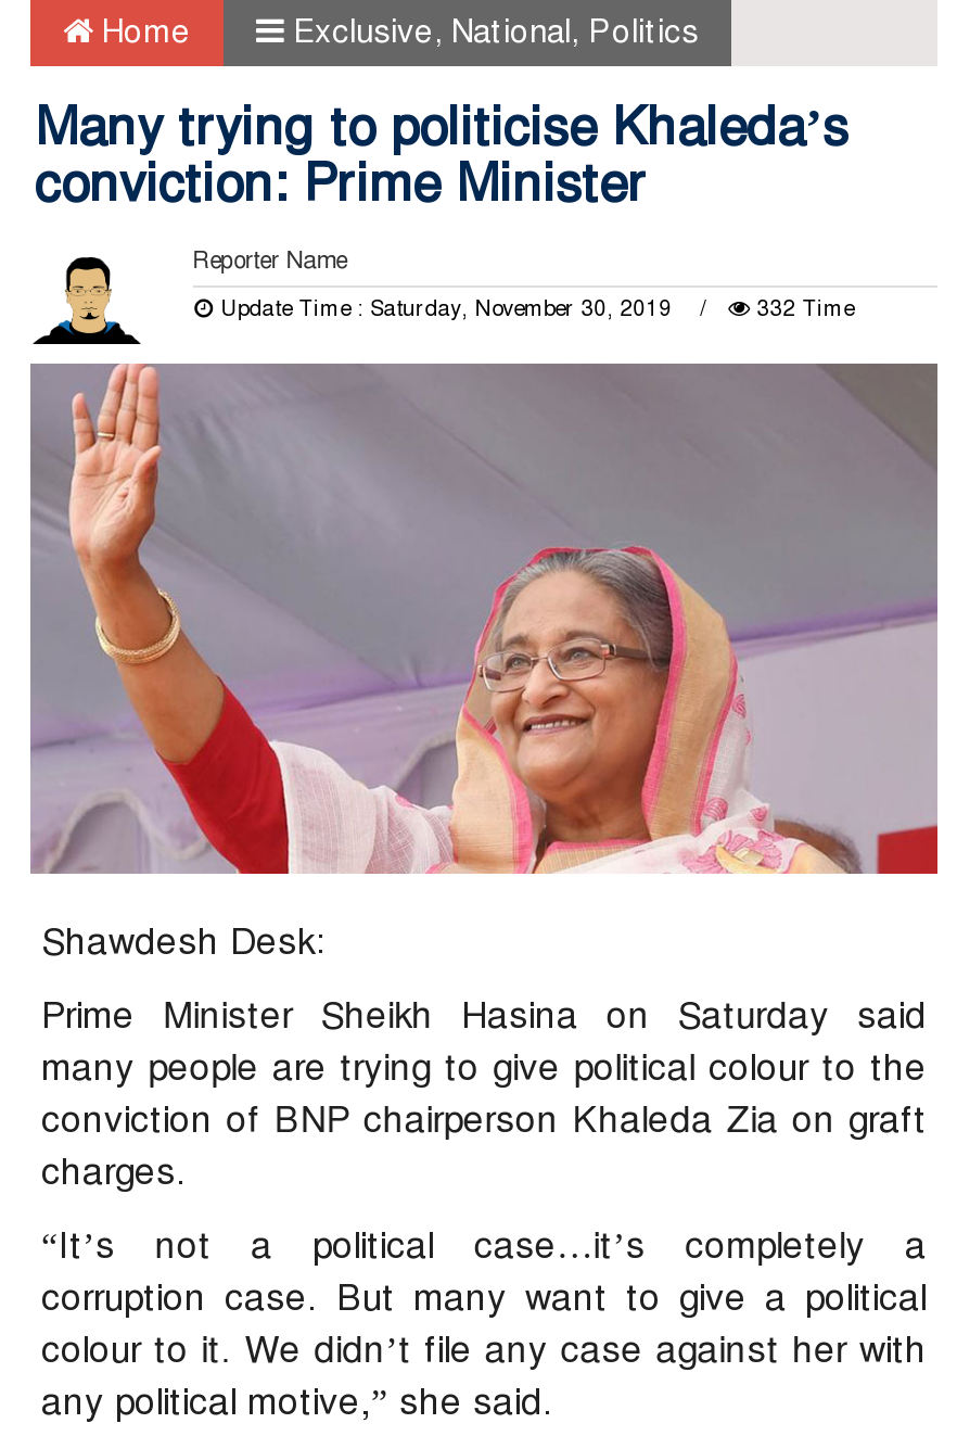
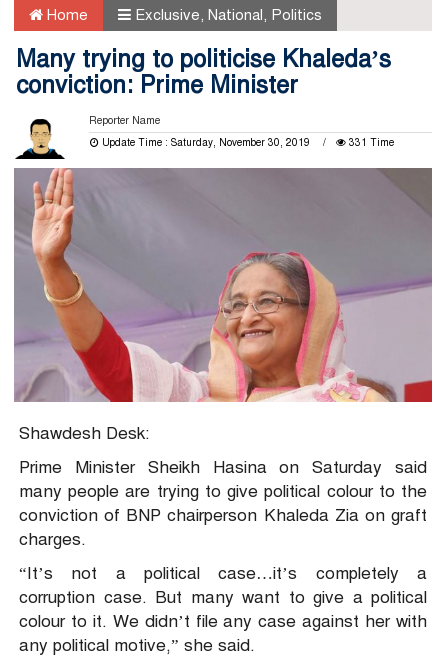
- 332 Time
+ 331 Time
